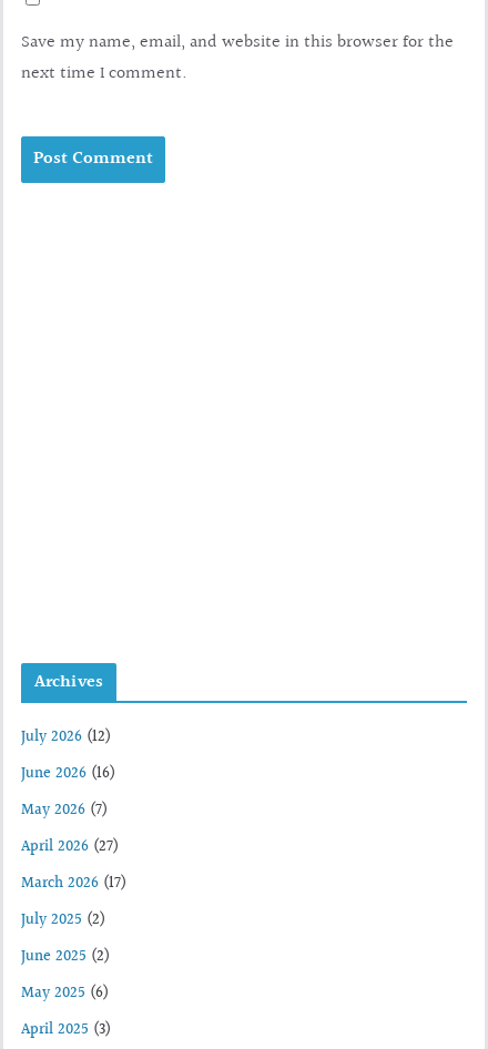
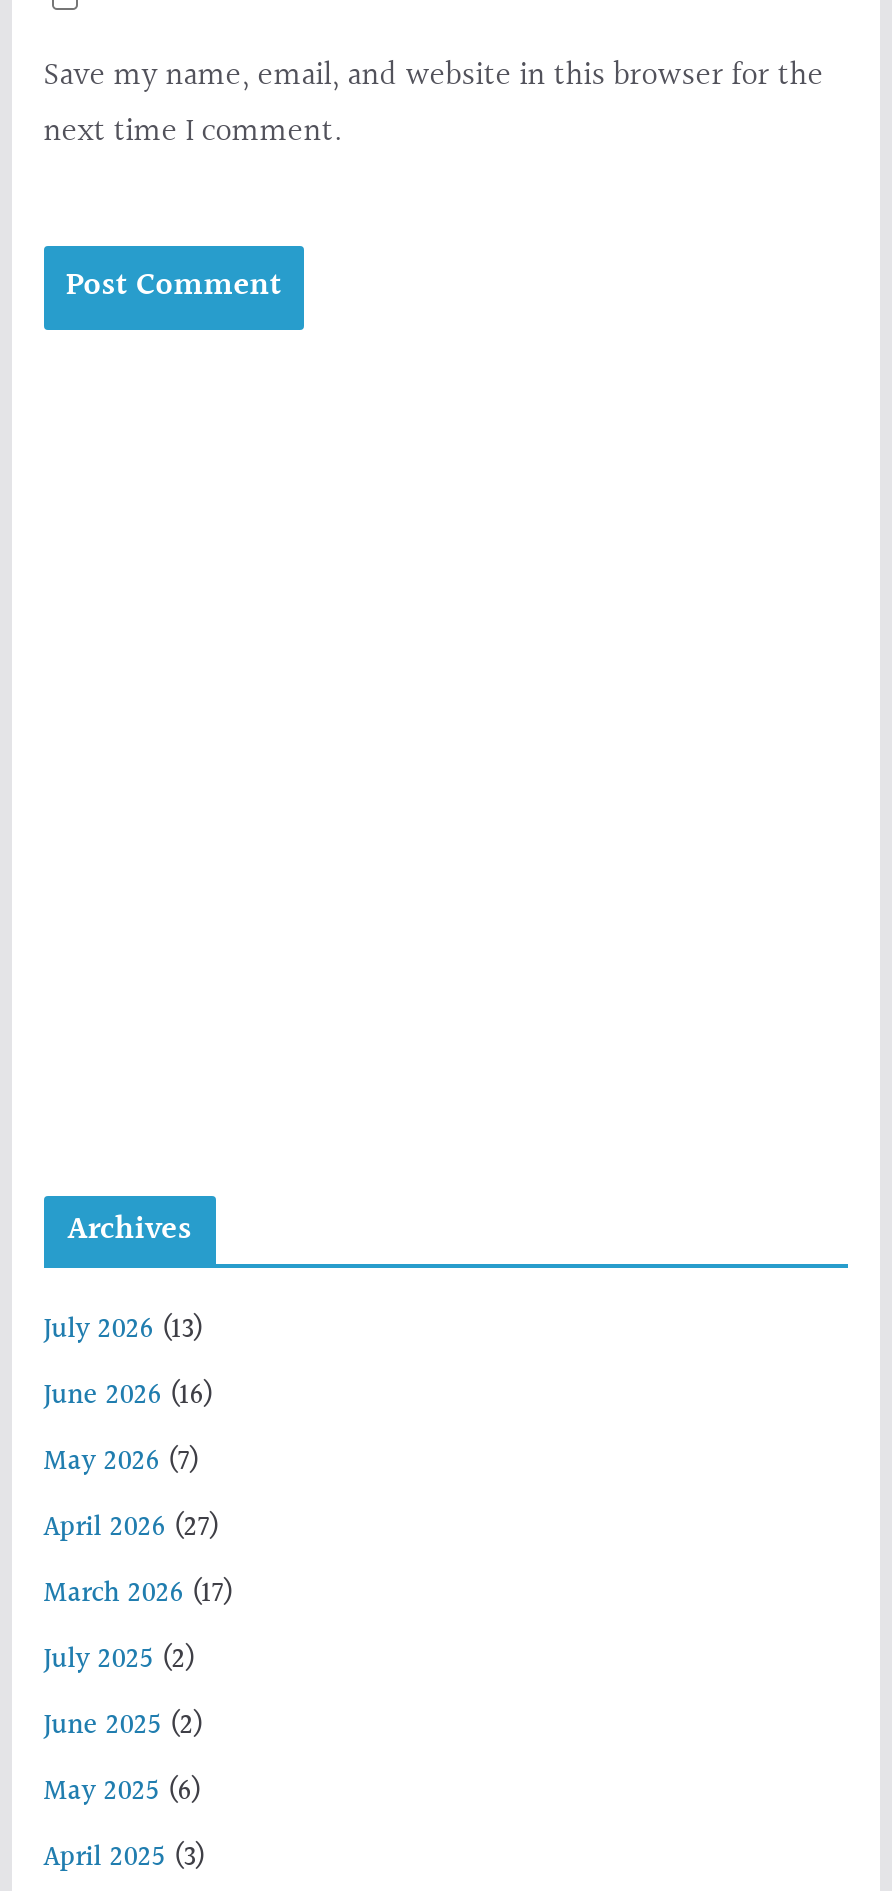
- July 2026 (12)
+ July 2026 (13)
